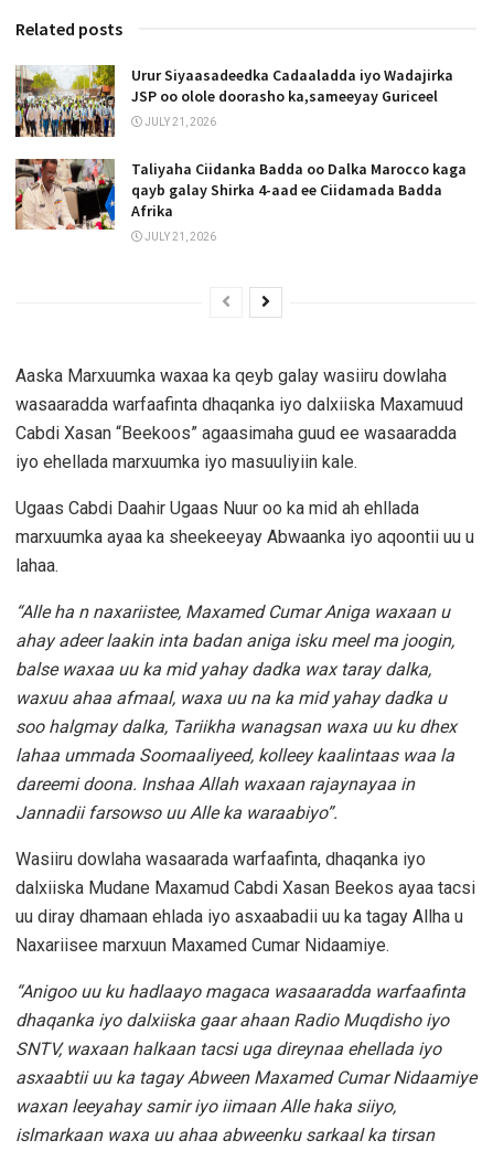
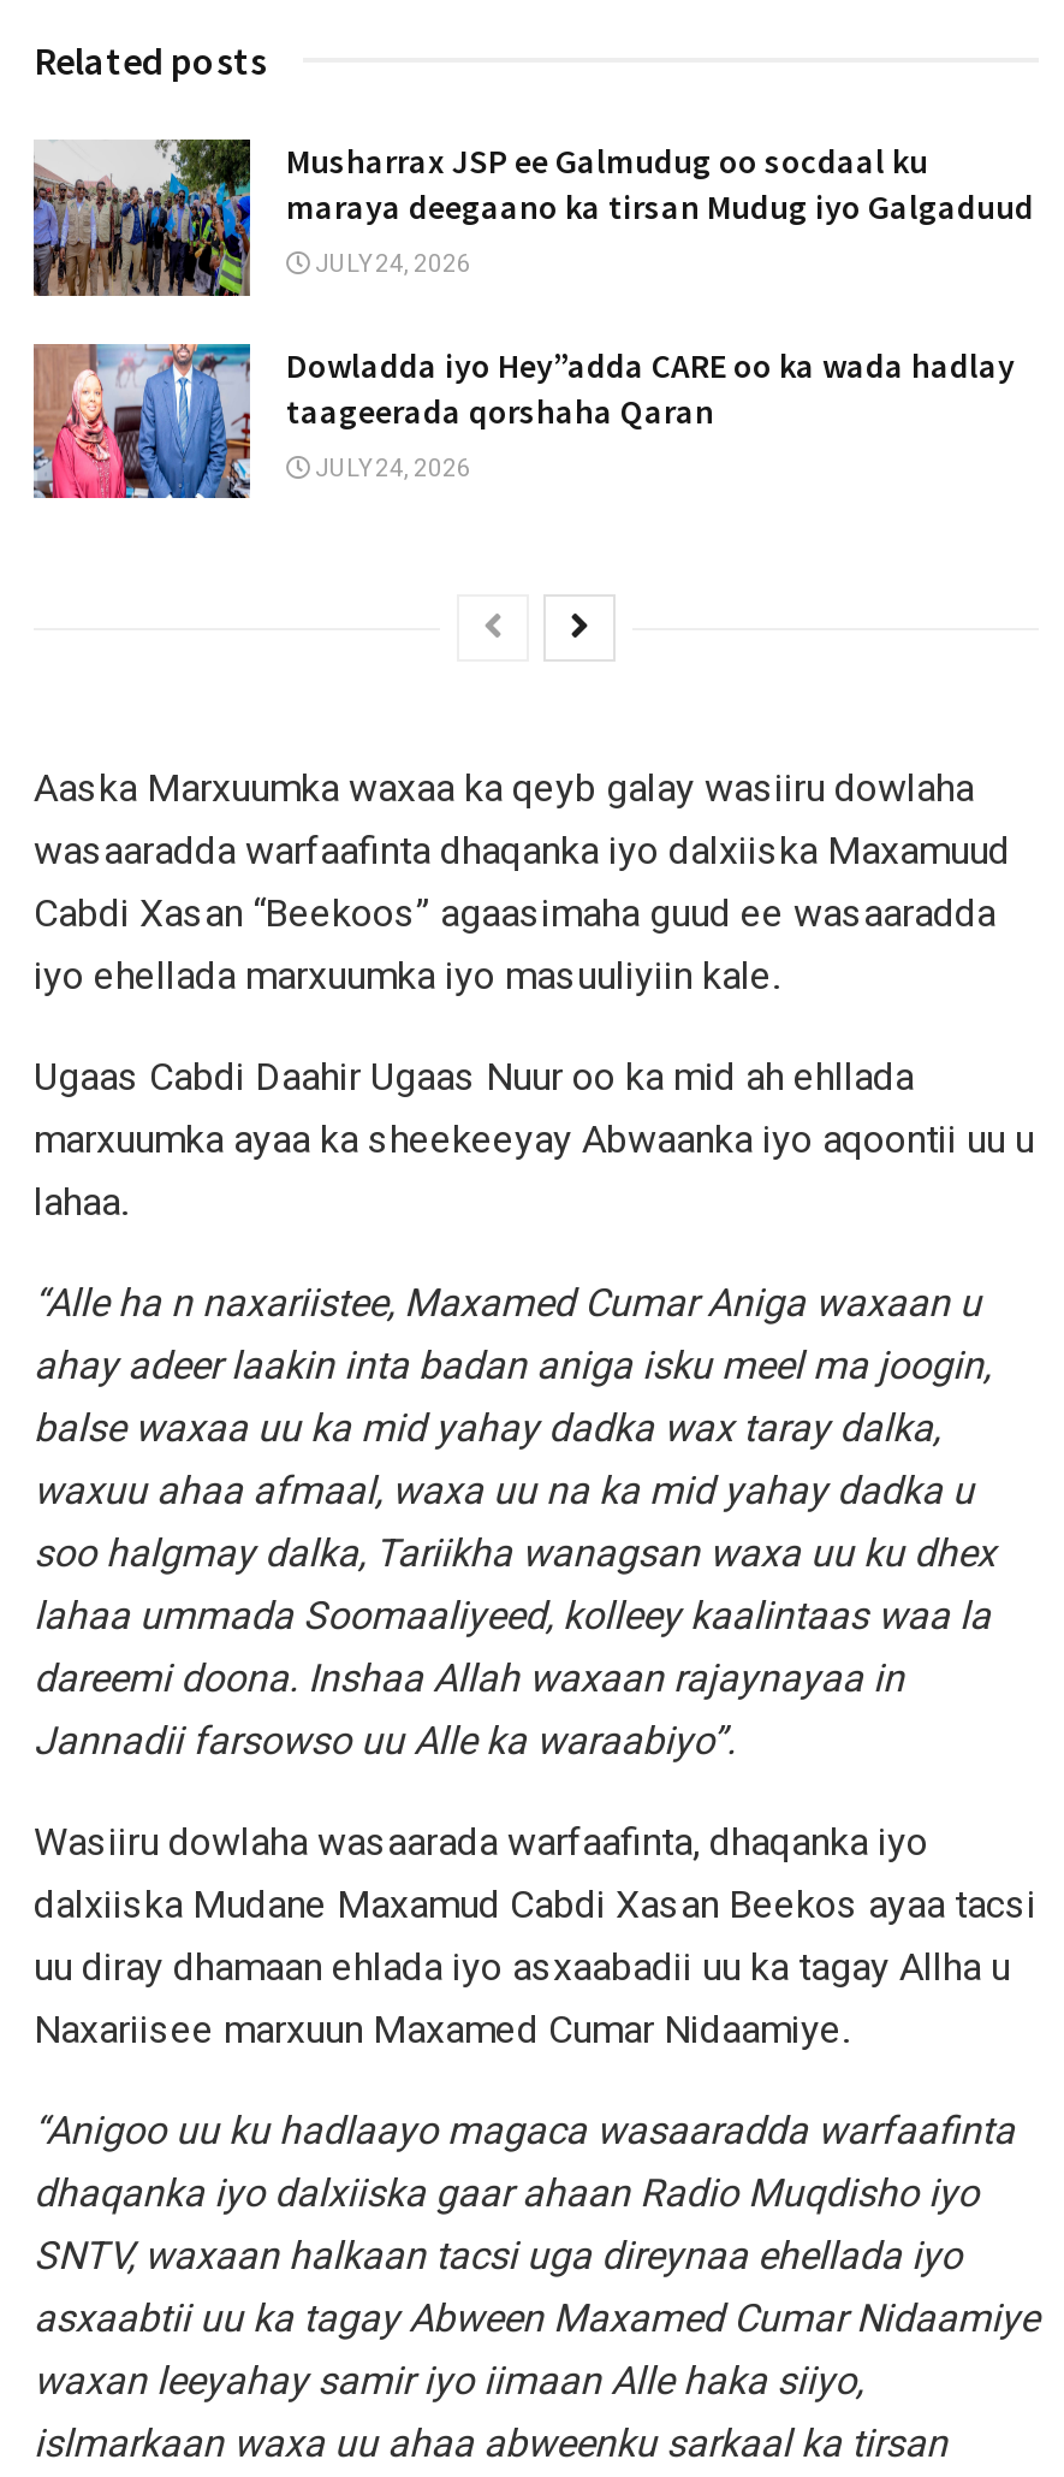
- [image]
- Urur Siyaasadeedka Cadaaladda iyo Wadajirka
- JSP oo olole doorasho ka,sameeyay Guriceel
+ [image]
+ Musharrax JSP ee Galmudug oo socdaal ku
+ maraya deegaano ka tirsan Mudug iyo Galgaduud

- JULY 21, 2026
+ JULY 24, 2026

- [image]
- Taliyaha Ciidanka Badda oo Dalka Marocco kaga
- qayb galay Shirka 4-aad ee Ciidamada Badda
- Afrika
+ [image]
+ Dowladda iyo Hey”adda CARE oo ka wada hadlay
+ taageerada qorshaha Qaran

- JULY 21, 2026
+ JULY 24, 2026
